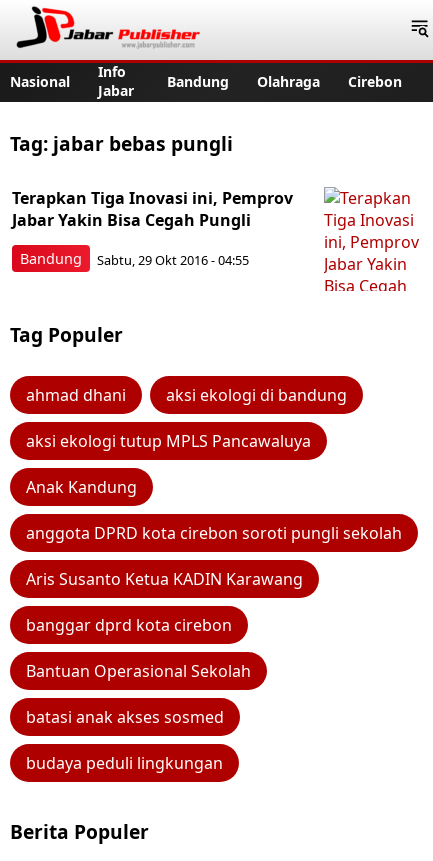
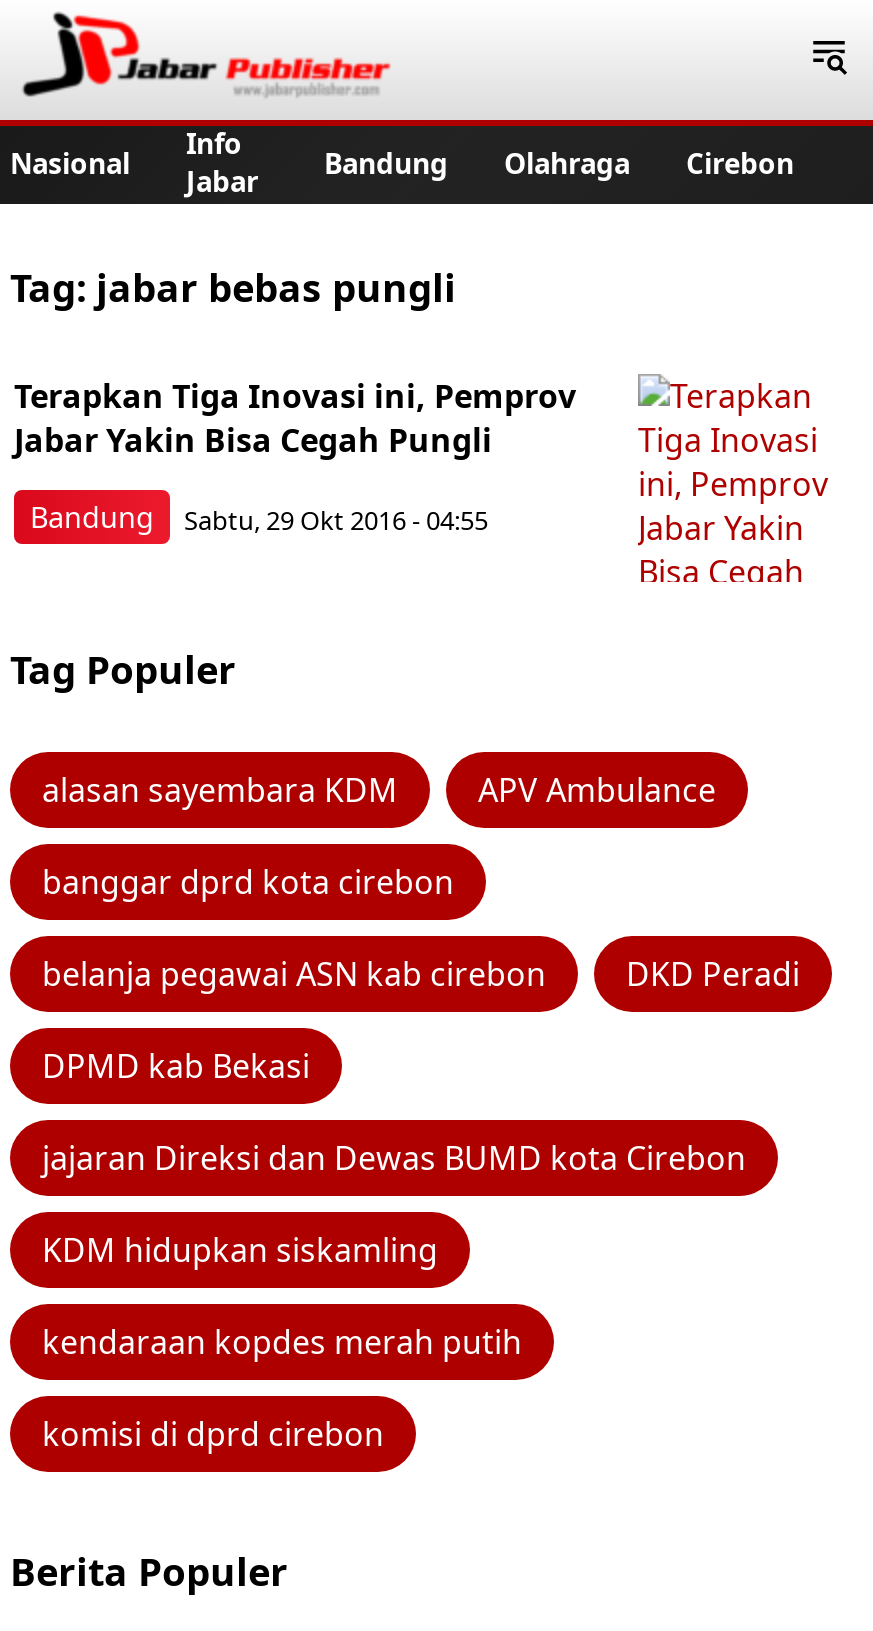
- ahmad dhani
- aksi ekologi di bandung
- aksi ekologi tutup MPLS Pancawaluya
- Anak Kandung
- anggota DPRD kota cirebon soroti pungli sekolah
- Aris Susanto Ketua KADIN Karawang
+ alasan sayembara KDM
+ APV Ambulance

moved up: banggar dprd kota cirebon

- Bantuan Operasional Sekolah
- batasi anak akses sosmed
- budaya peduli lingkungan
+ belanja pegawai ASN kab cirebon
+ DKD Peradi
+ DPMD kab Bekasi
+ jajaran Direksi dan Dewas BUMD kota Cirebon
+ KDM hidupkan siskamling
+ kendaraan kopdes merah putih
+ komisi di dprd cirebon
